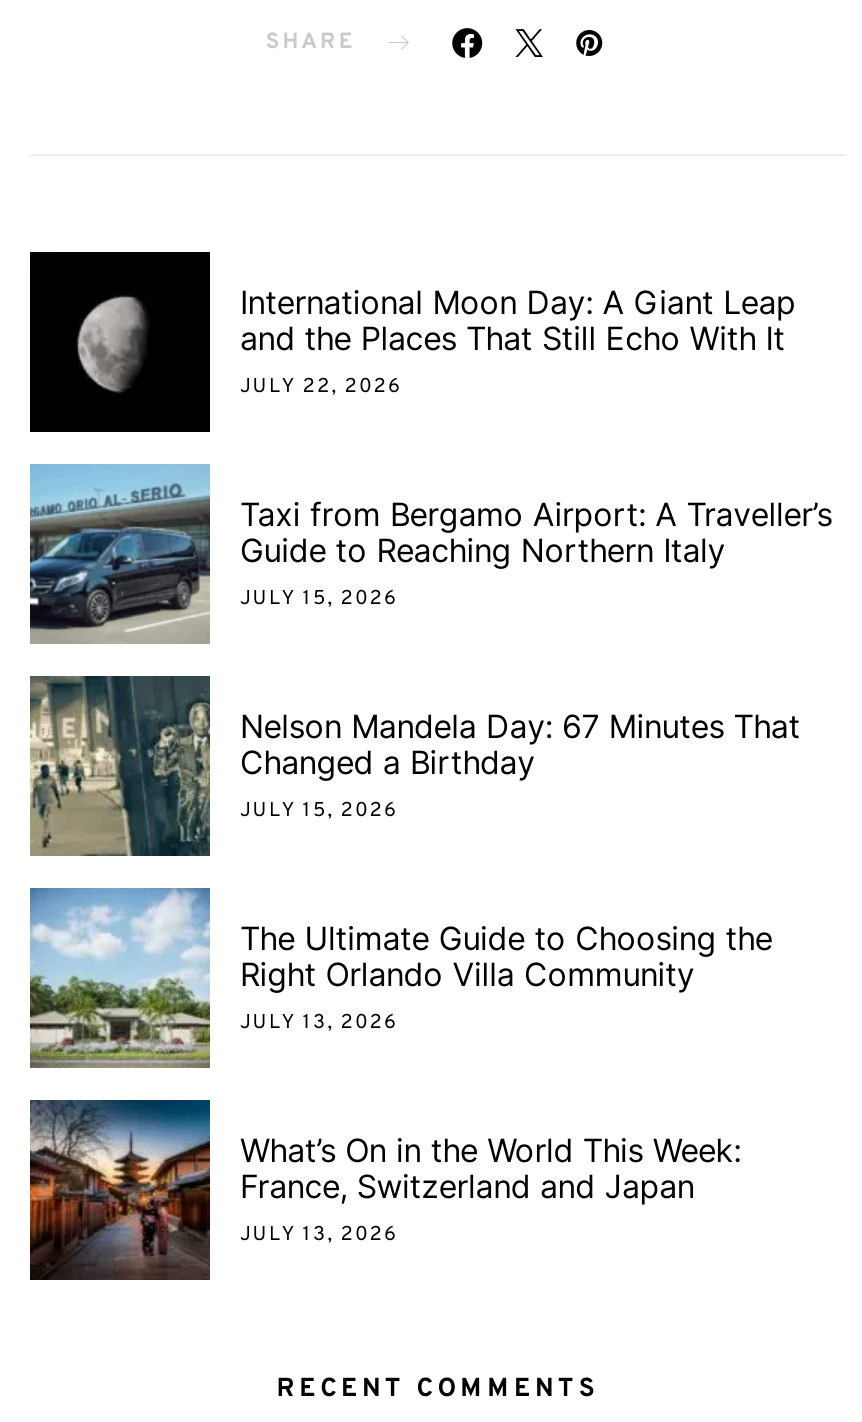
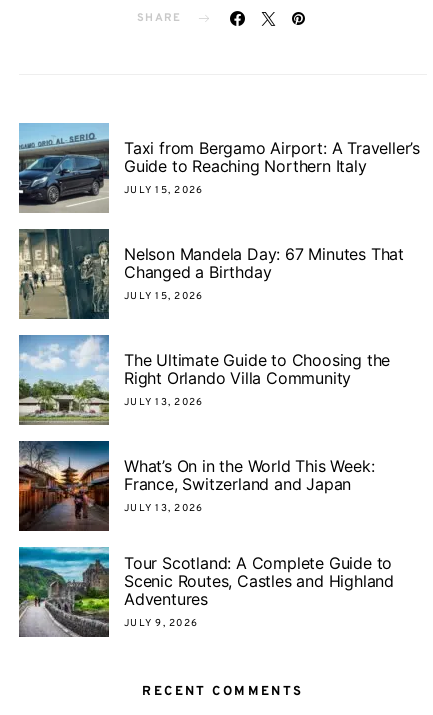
- [image]
- International Moon Day: A Giant Leap
- and the Places That Still Echo With It
- JULY 22, 2026

moved up: [image] | Taxi from Bergamo Airport: A Traveller’s | Guide to Reaching Northern Italy | ... | France, Switzerland and Japan | JULY 13, 2026

+ [image]
+ Tour Scotland: A Complete Guide to
+ Scenic Routes, Castles and Highland
+ Adventures
+ JULY 9, 2026
